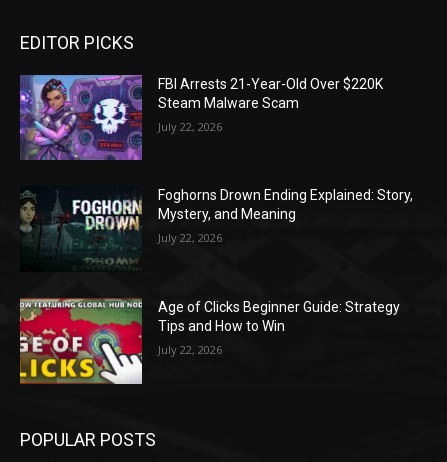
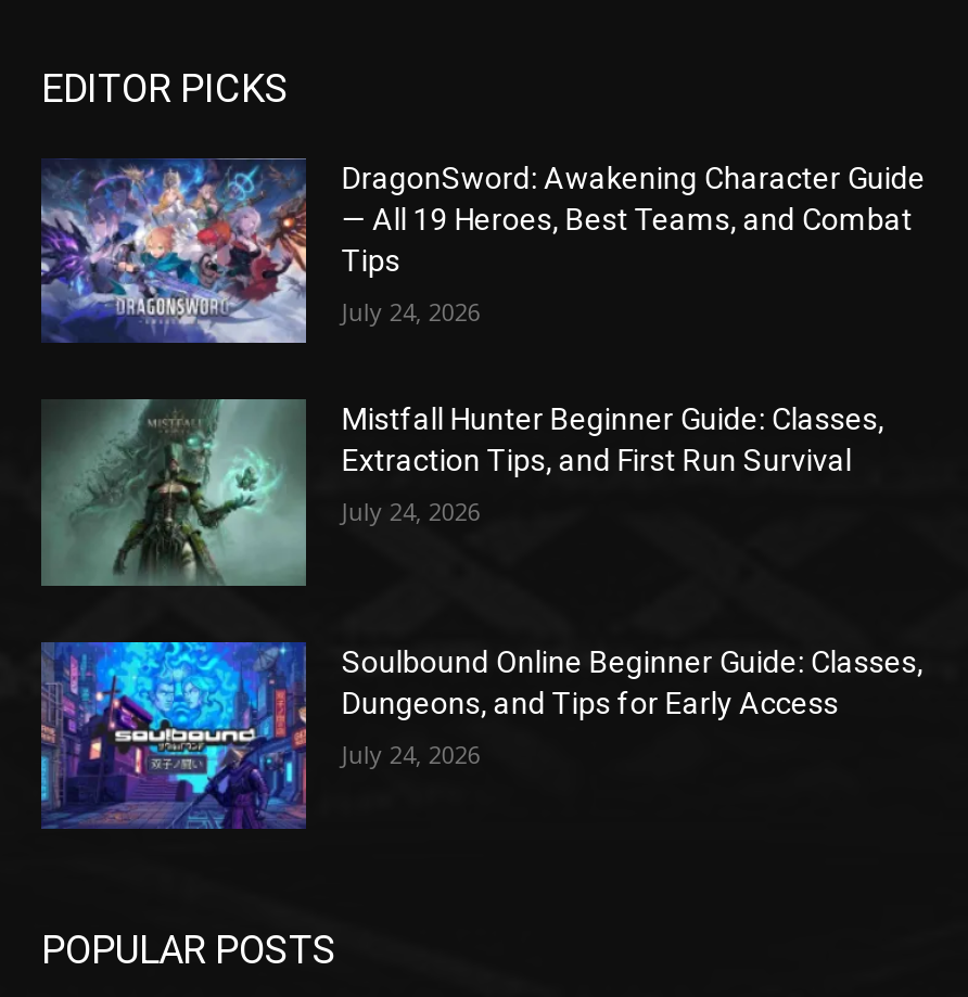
- [image]
- FBI Arrests 21-Year-Old Over $220K
- Steam Malware Scam
+ [image]
+ DragonSword: Awakening Character Guide
+ — All 19 Heroes, Best Teams, and Combat
+ Tips

- July 22, 2026
+ July 24, 2026

- [image]
- Foghorns Drown Ending Explained: Story,
- Mystery, and Meaning
+ [image]
+ Mistfall Hunter Beginner Guide: Classes,
+ Extraction Tips, and First Run Survival

- July 22, 2026
+ July 24, 2026

- [image]
- Age of Clicks Beginner Guide: Strategy
- Tips and How to Win
+ [image]
+ Soulbound Online Beginner Guide: Classes,
+ Dungeons, and Tips for Early Access

- July 22, 2026
+ July 24, 2026
